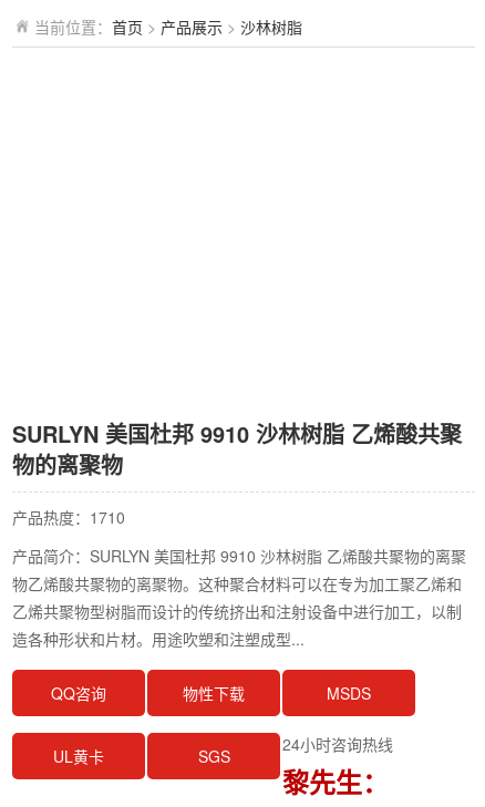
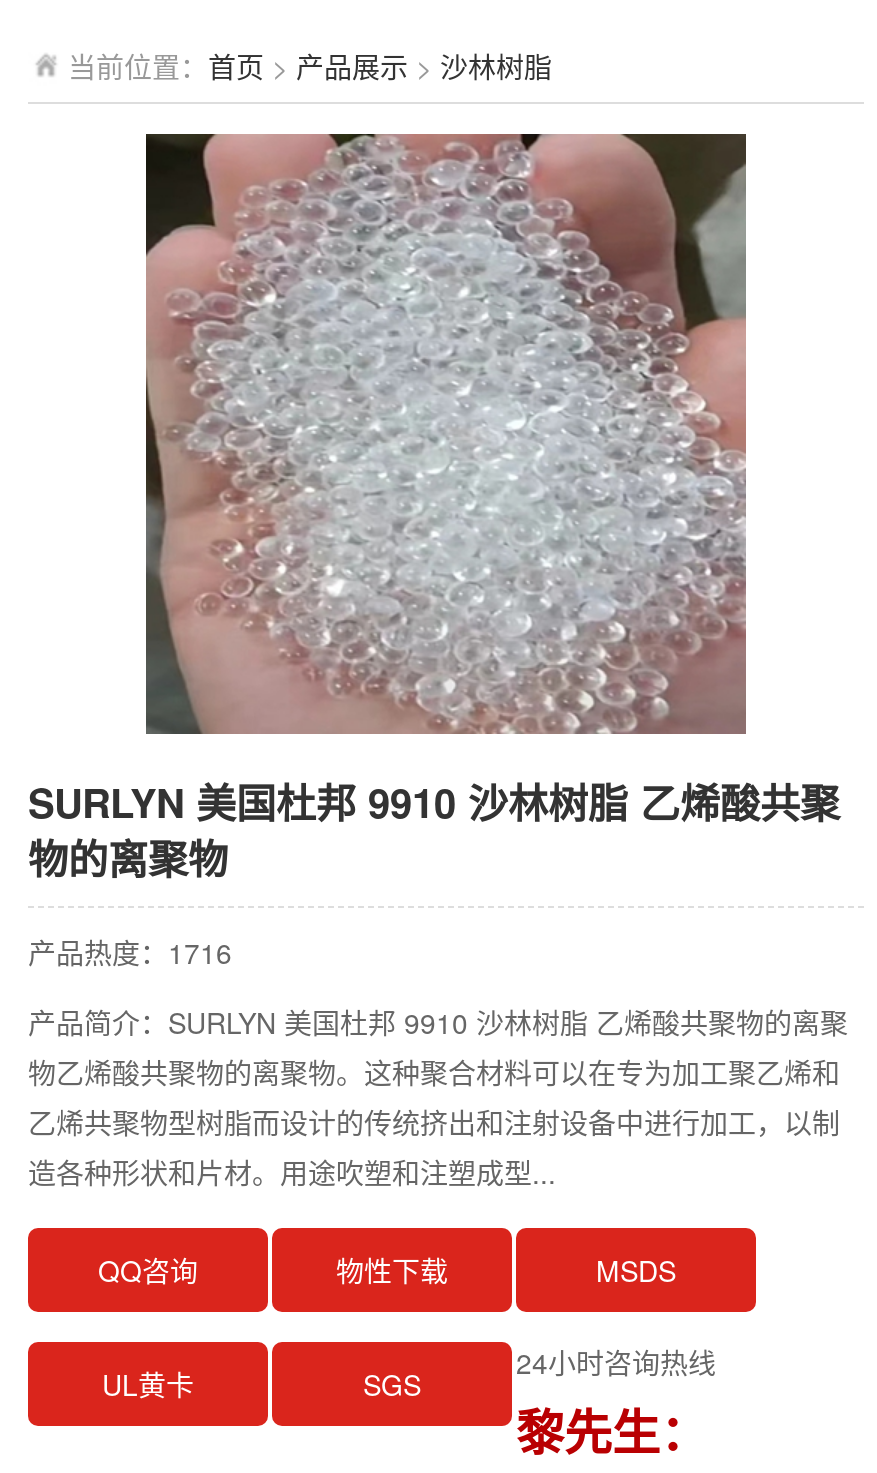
+ [image]

- 产品热度：1710
+ 产品热度：1716
